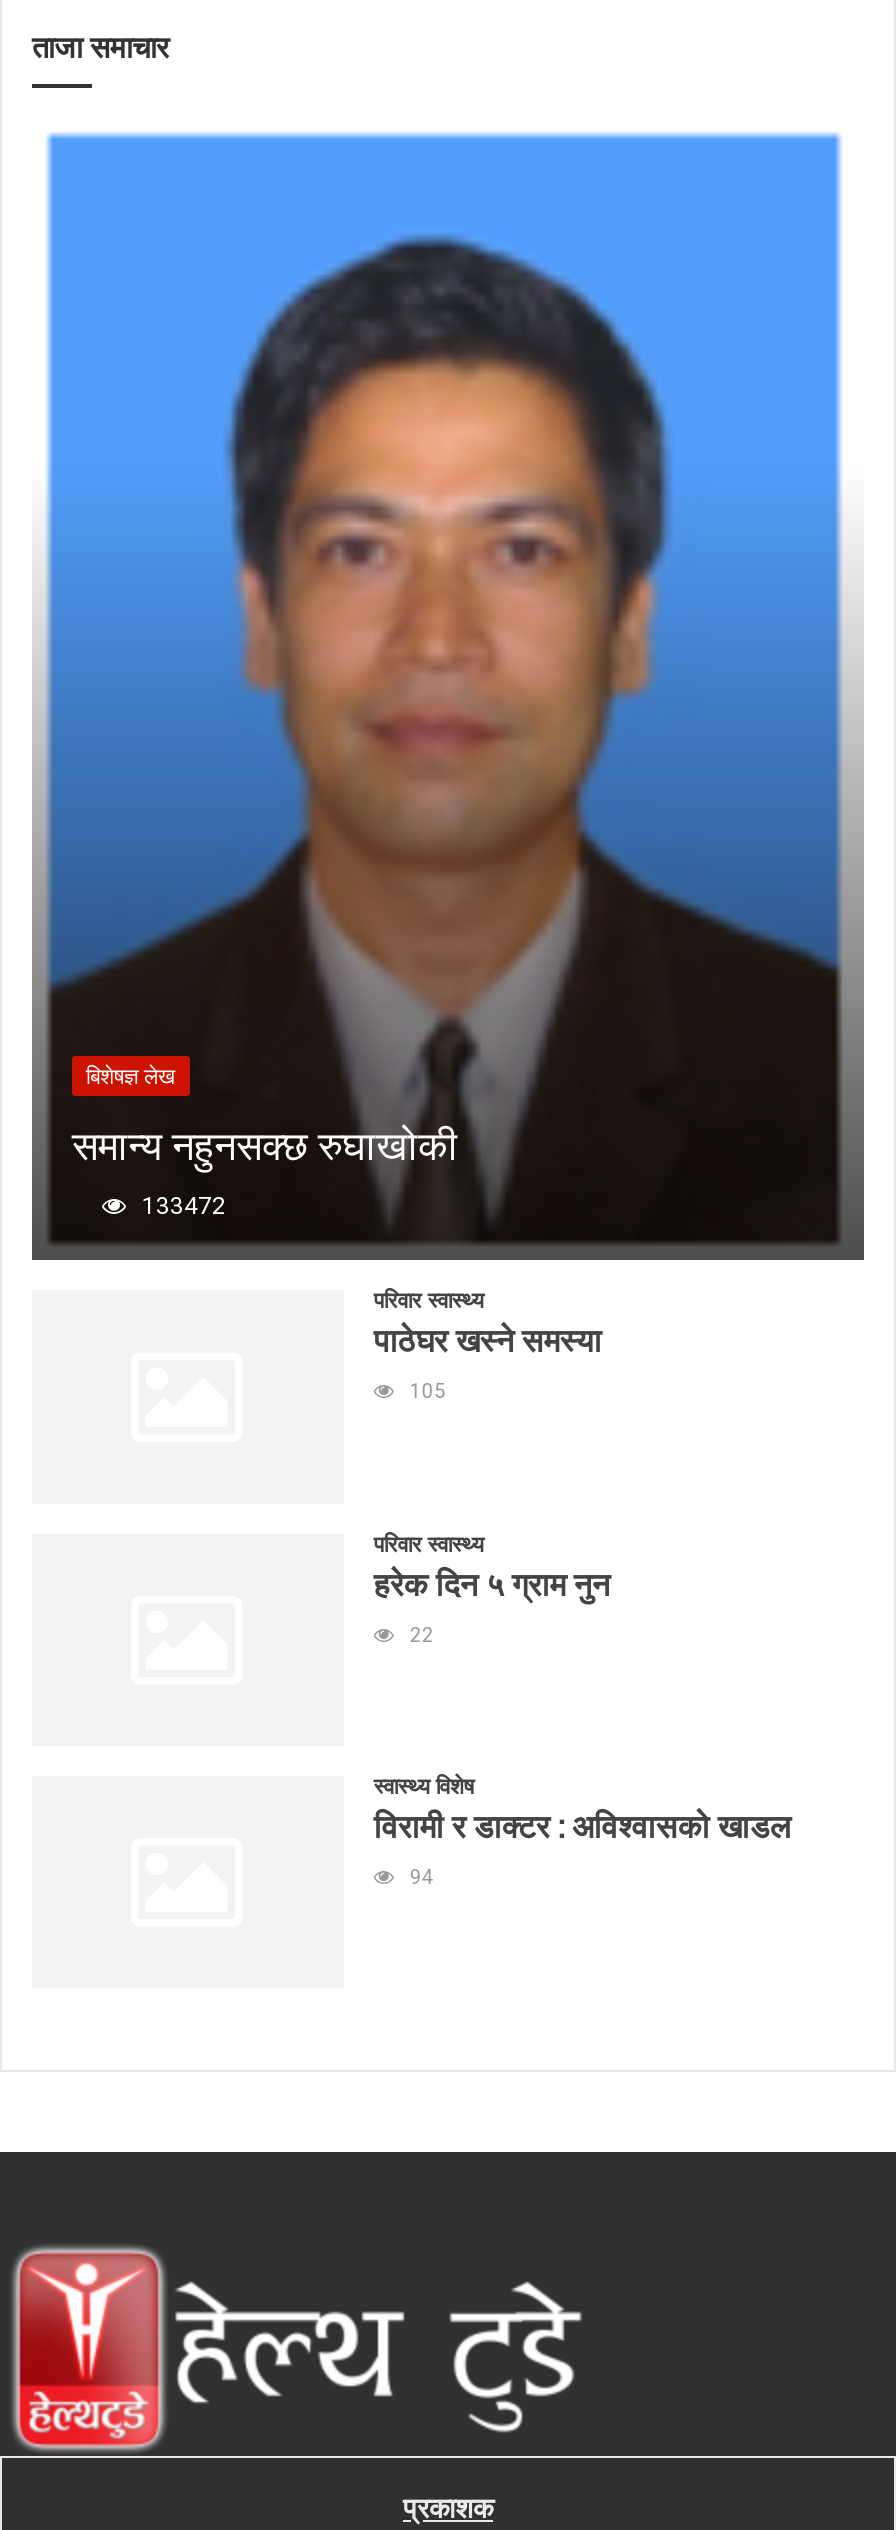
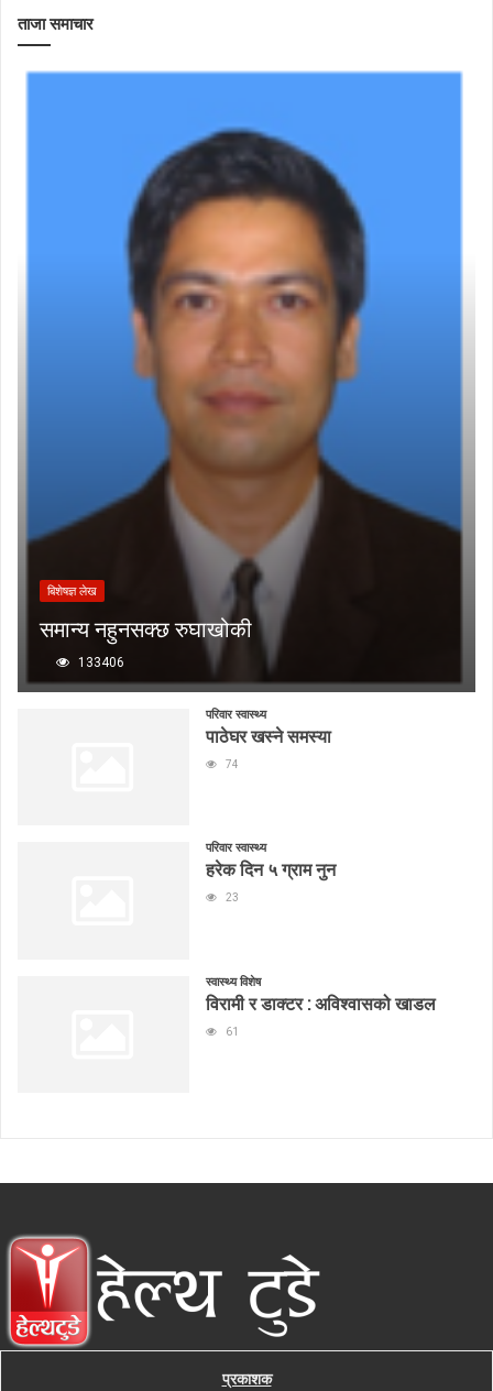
- 133472
+ 133406

- 105
+ 74

- 22
+ 23

- 94
+ 61
